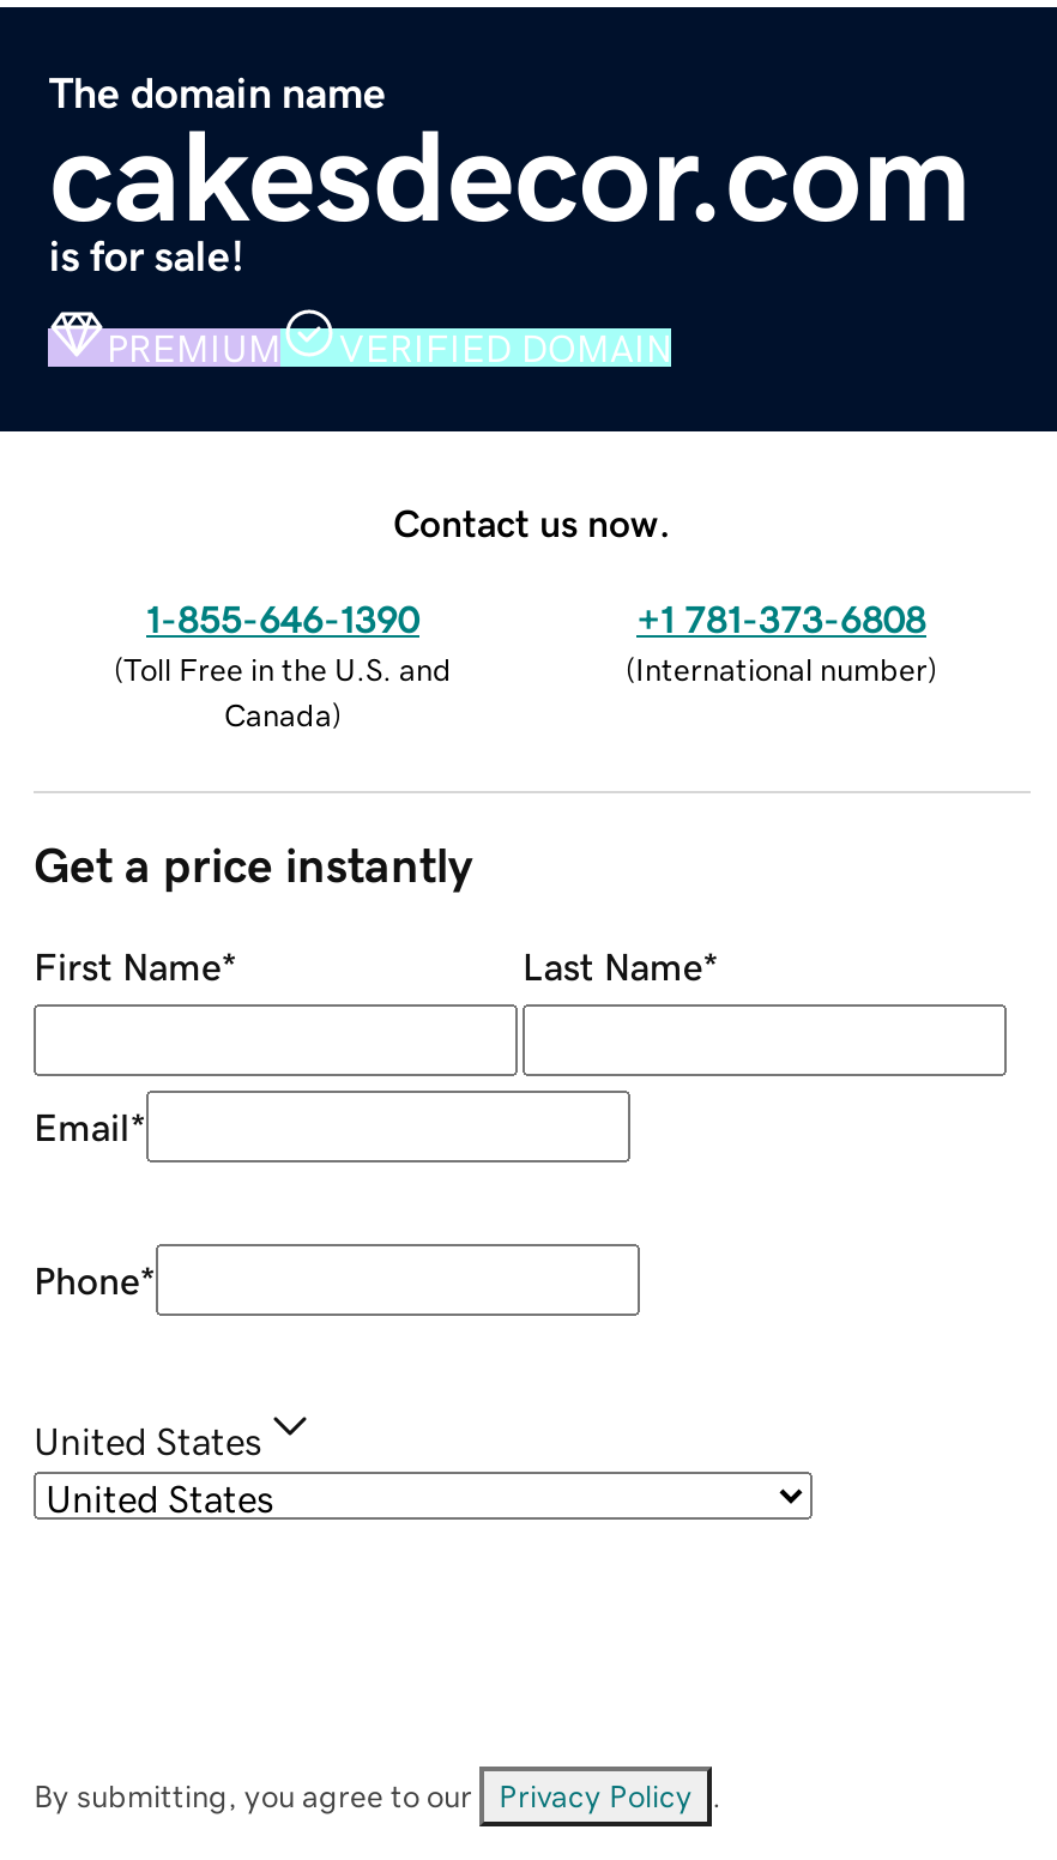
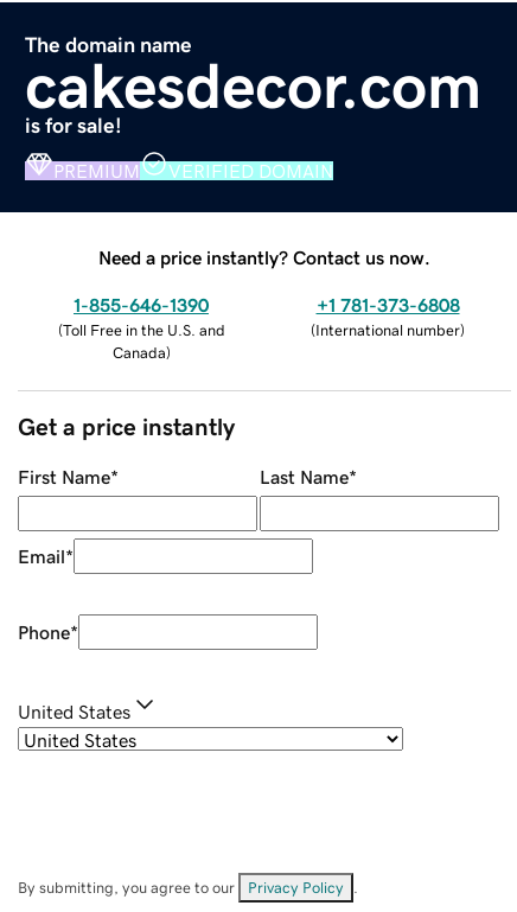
- Contact us now.
+ Need a price instantly? Contact us now.
